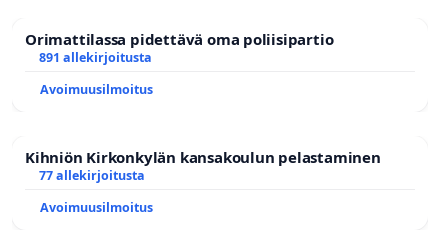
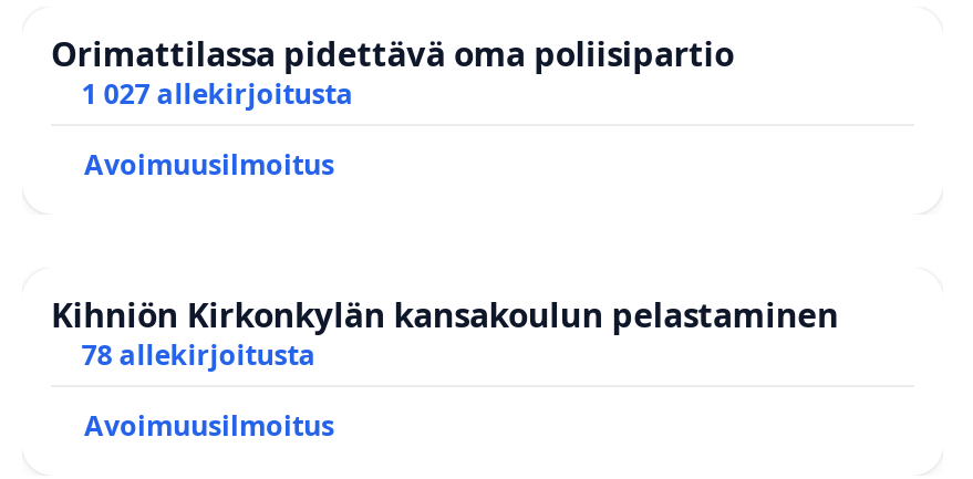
- 891 allekirjoitusta
+ 1 027 allekirjoitusta

- 77 allekirjoitusta
+ 78 allekirjoitusta
